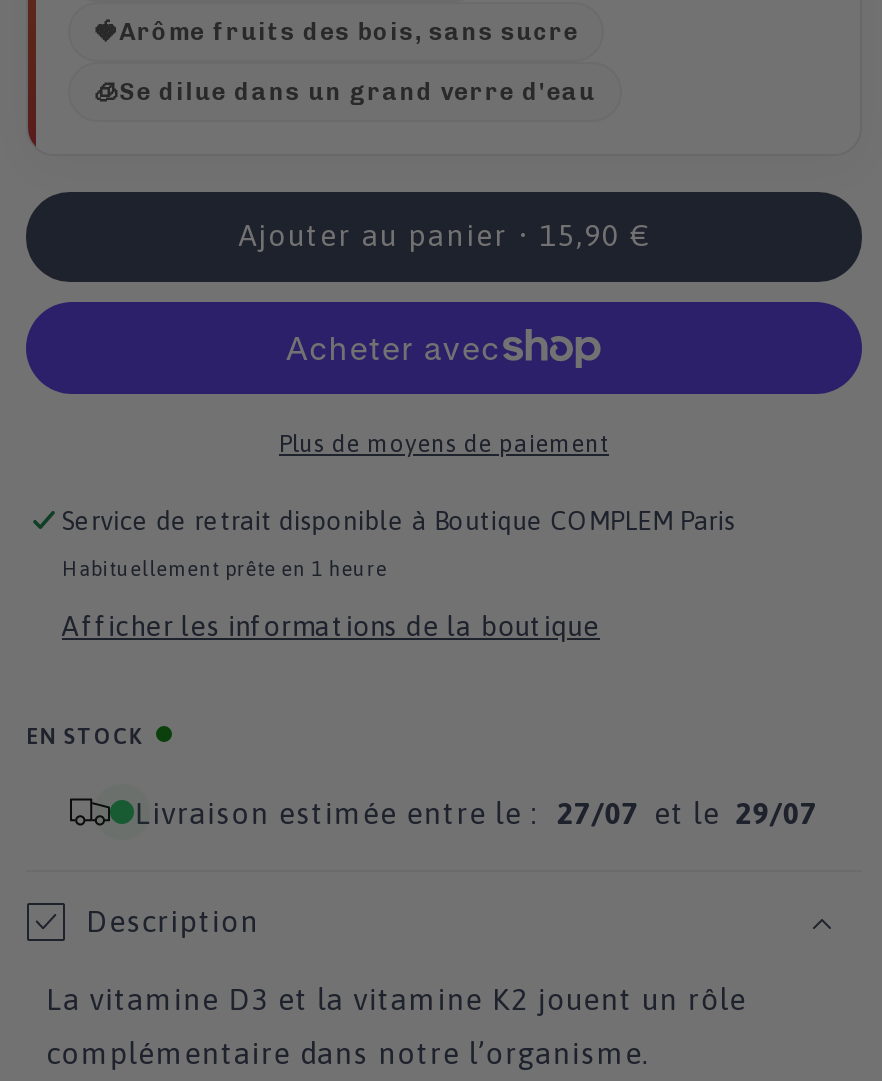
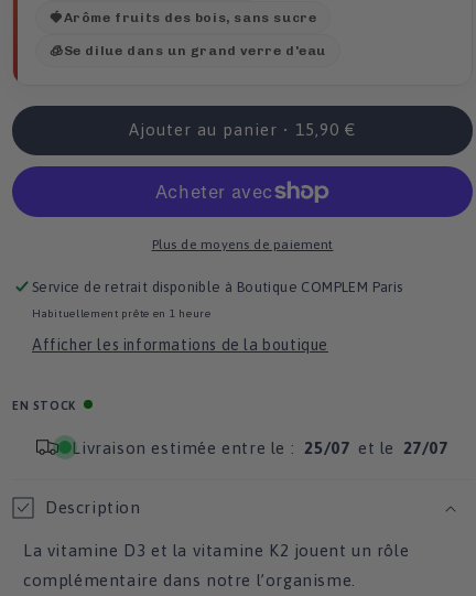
- Livraison estimée entre le : 27/07 et le 29/07
+ Livraison estimée entre le : 25/07 et le 27/07
